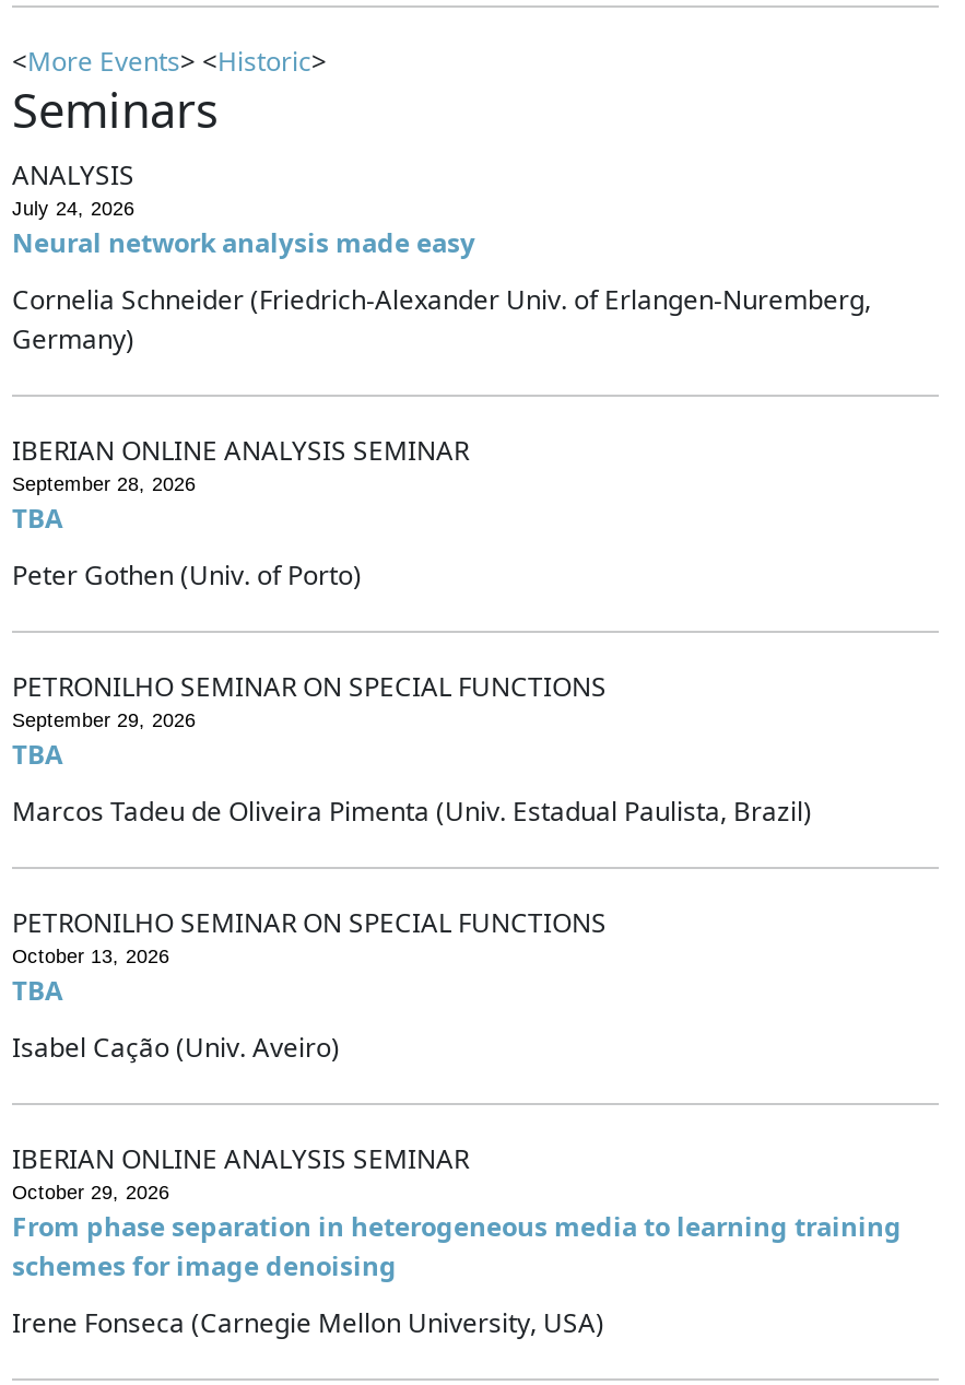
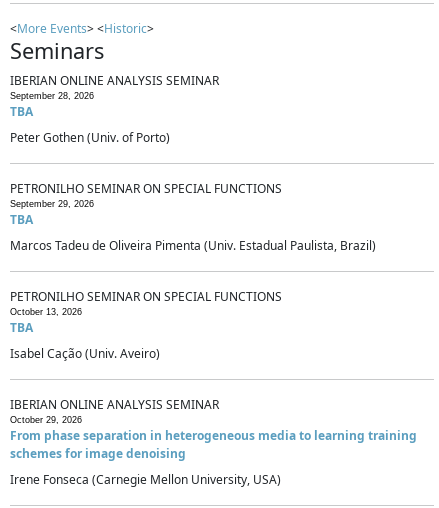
- ANALYSIS
- July 24, 2026
- Neural network analysis made easy
- Cornelia Schneider (Friedrich-Alexander Univ. of Erlangen-Nuremberg,
- Germany)
